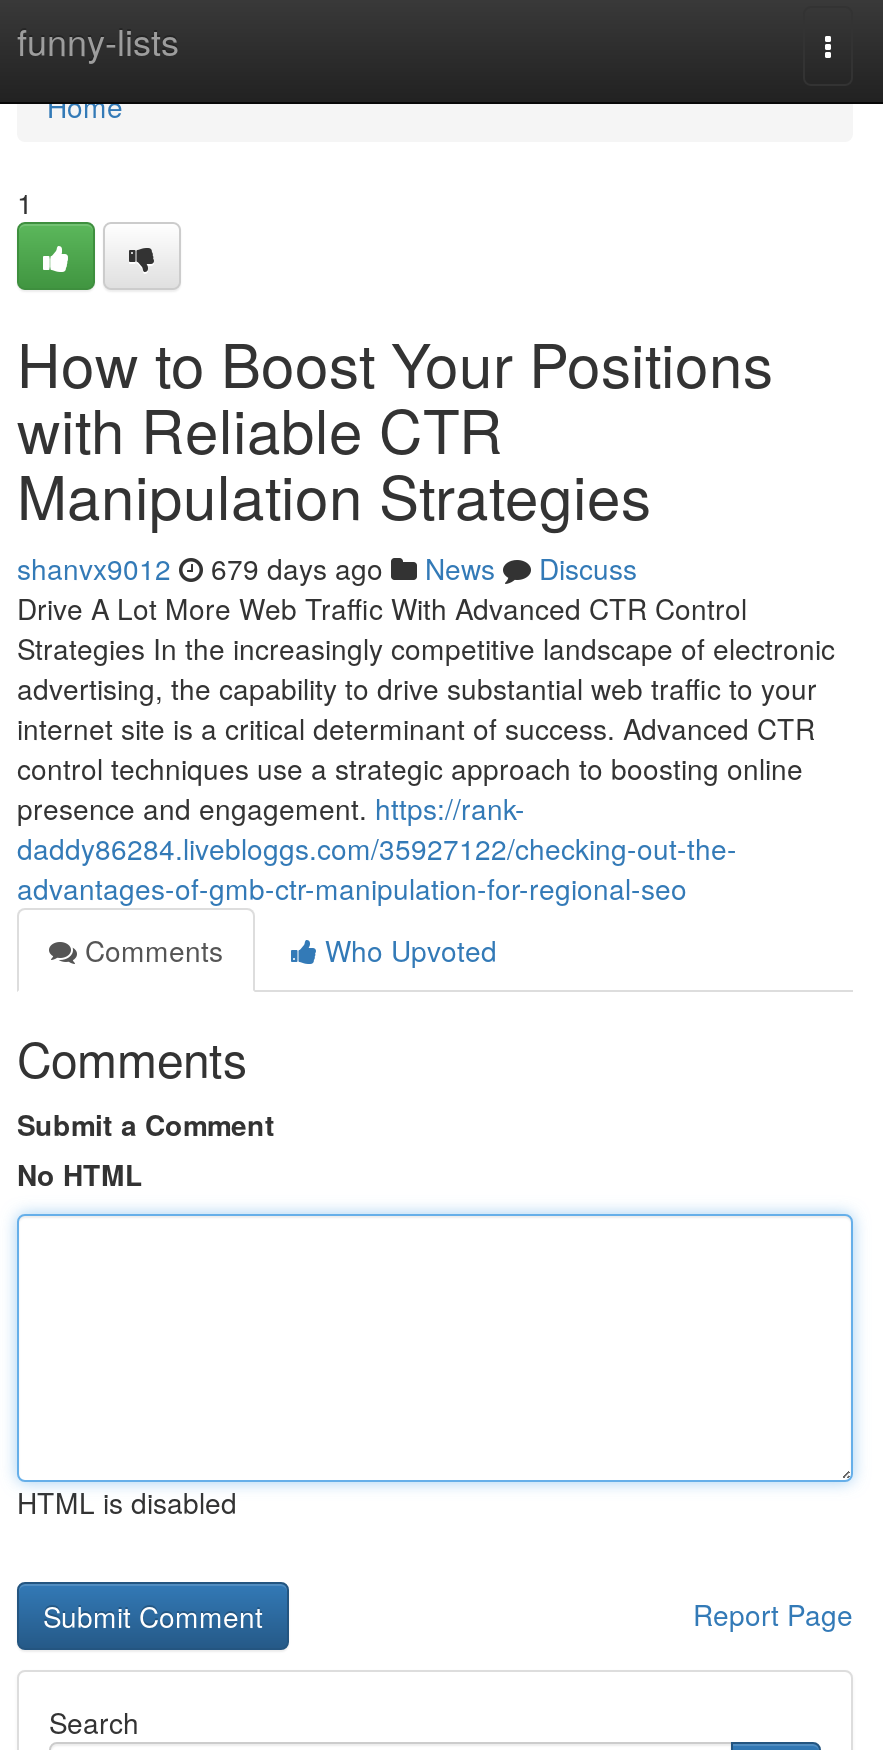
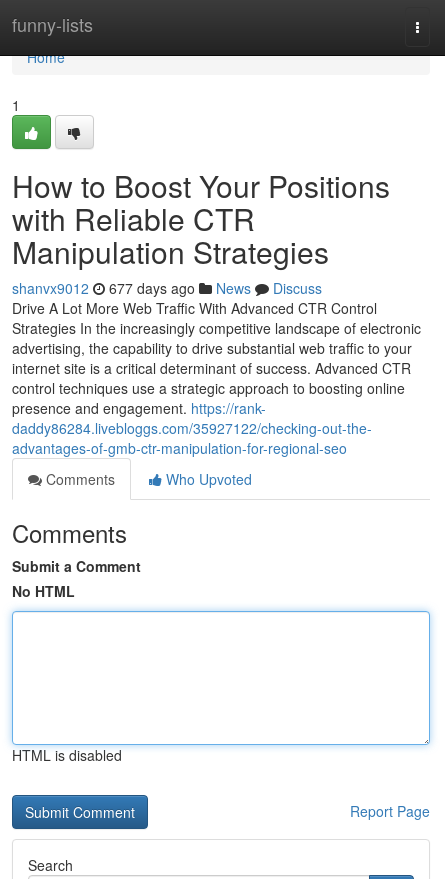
- shanvx9012 679 days ago News Discuss
+ shanvx9012 677 days ago News Discuss
